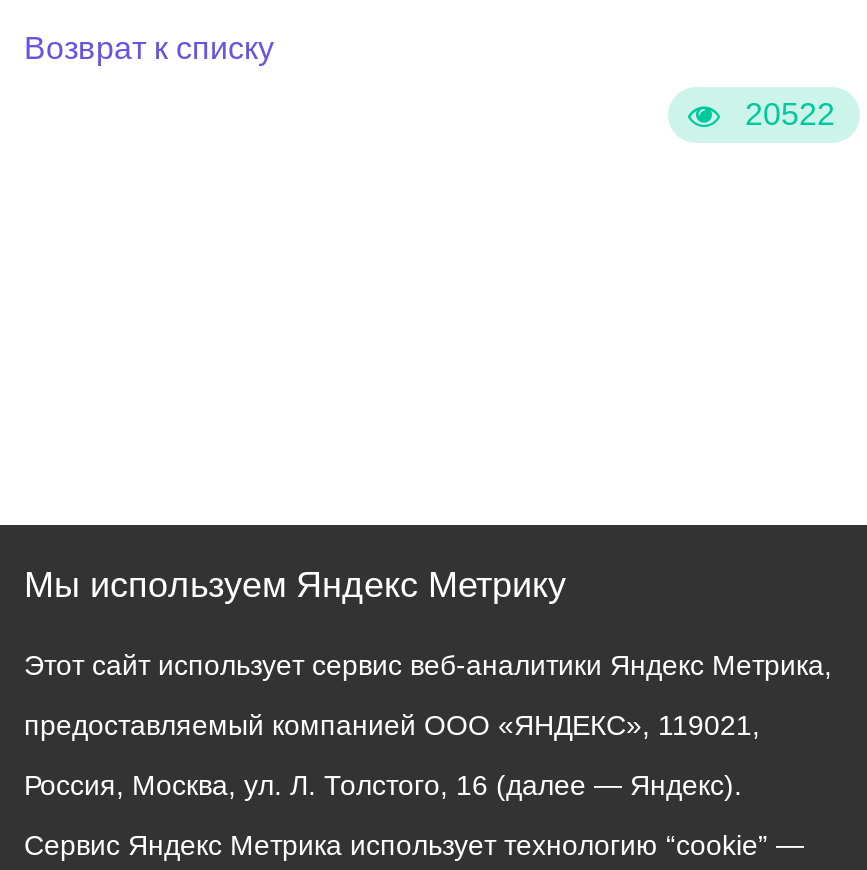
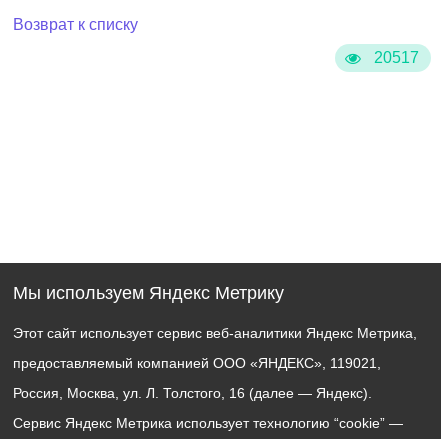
- 20522
+ 20517
